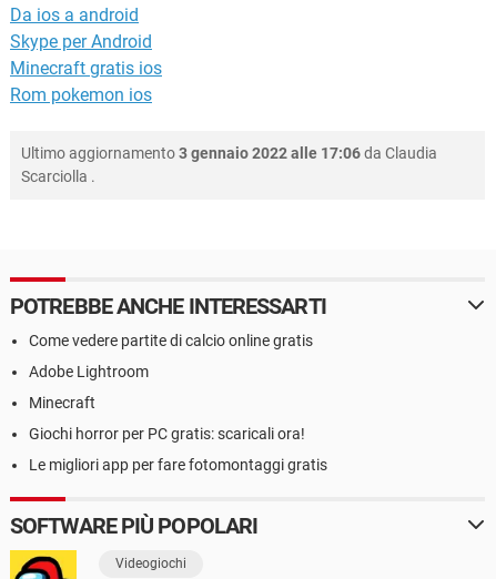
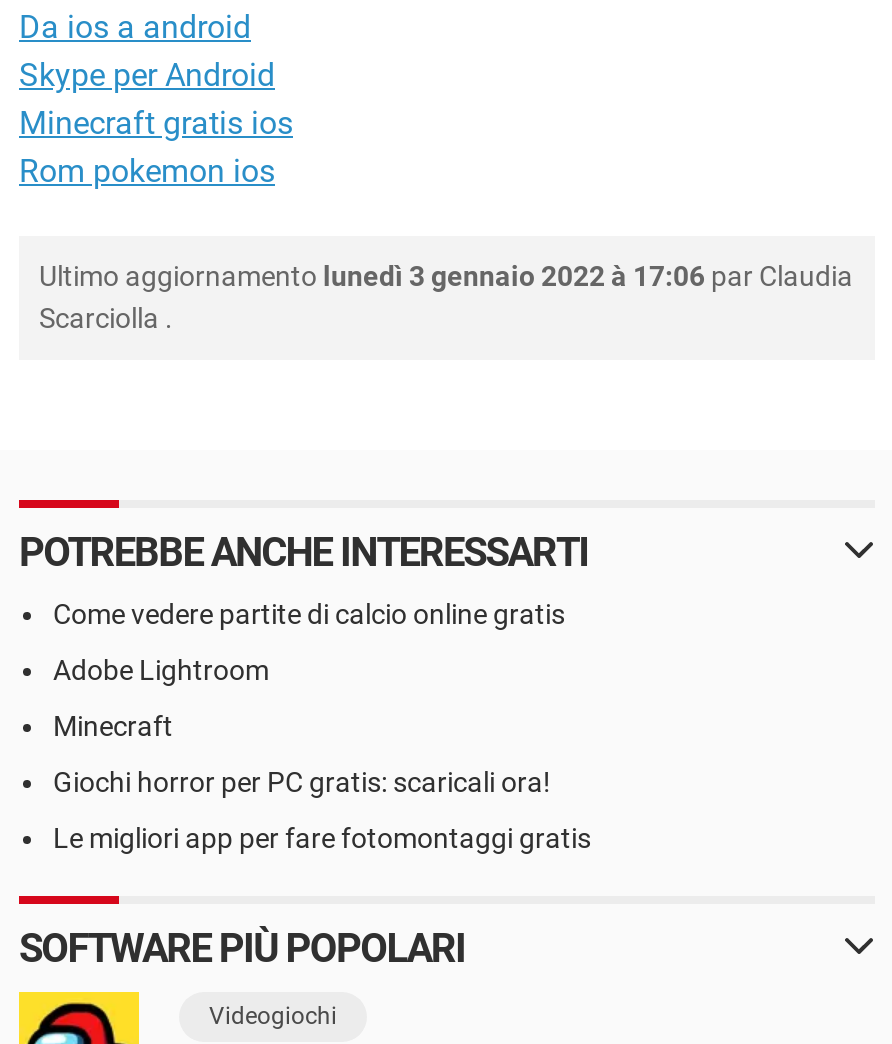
- Ultimo aggiornamento 3 gennaio 2022 alle 17:06 da Claudia
+ Ultimo aggiornamento lunedì 3 gennaio 2022 à 17:06 par Claudia
